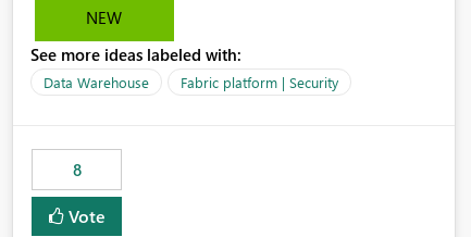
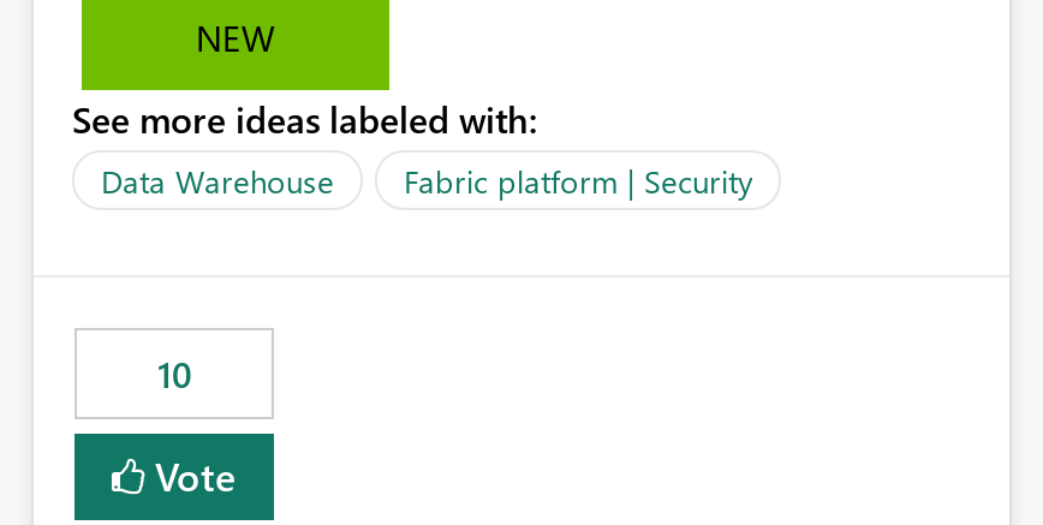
- 8
+ 10
